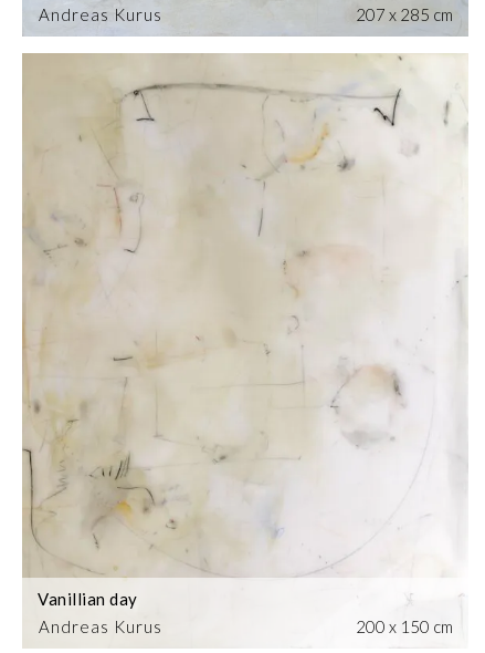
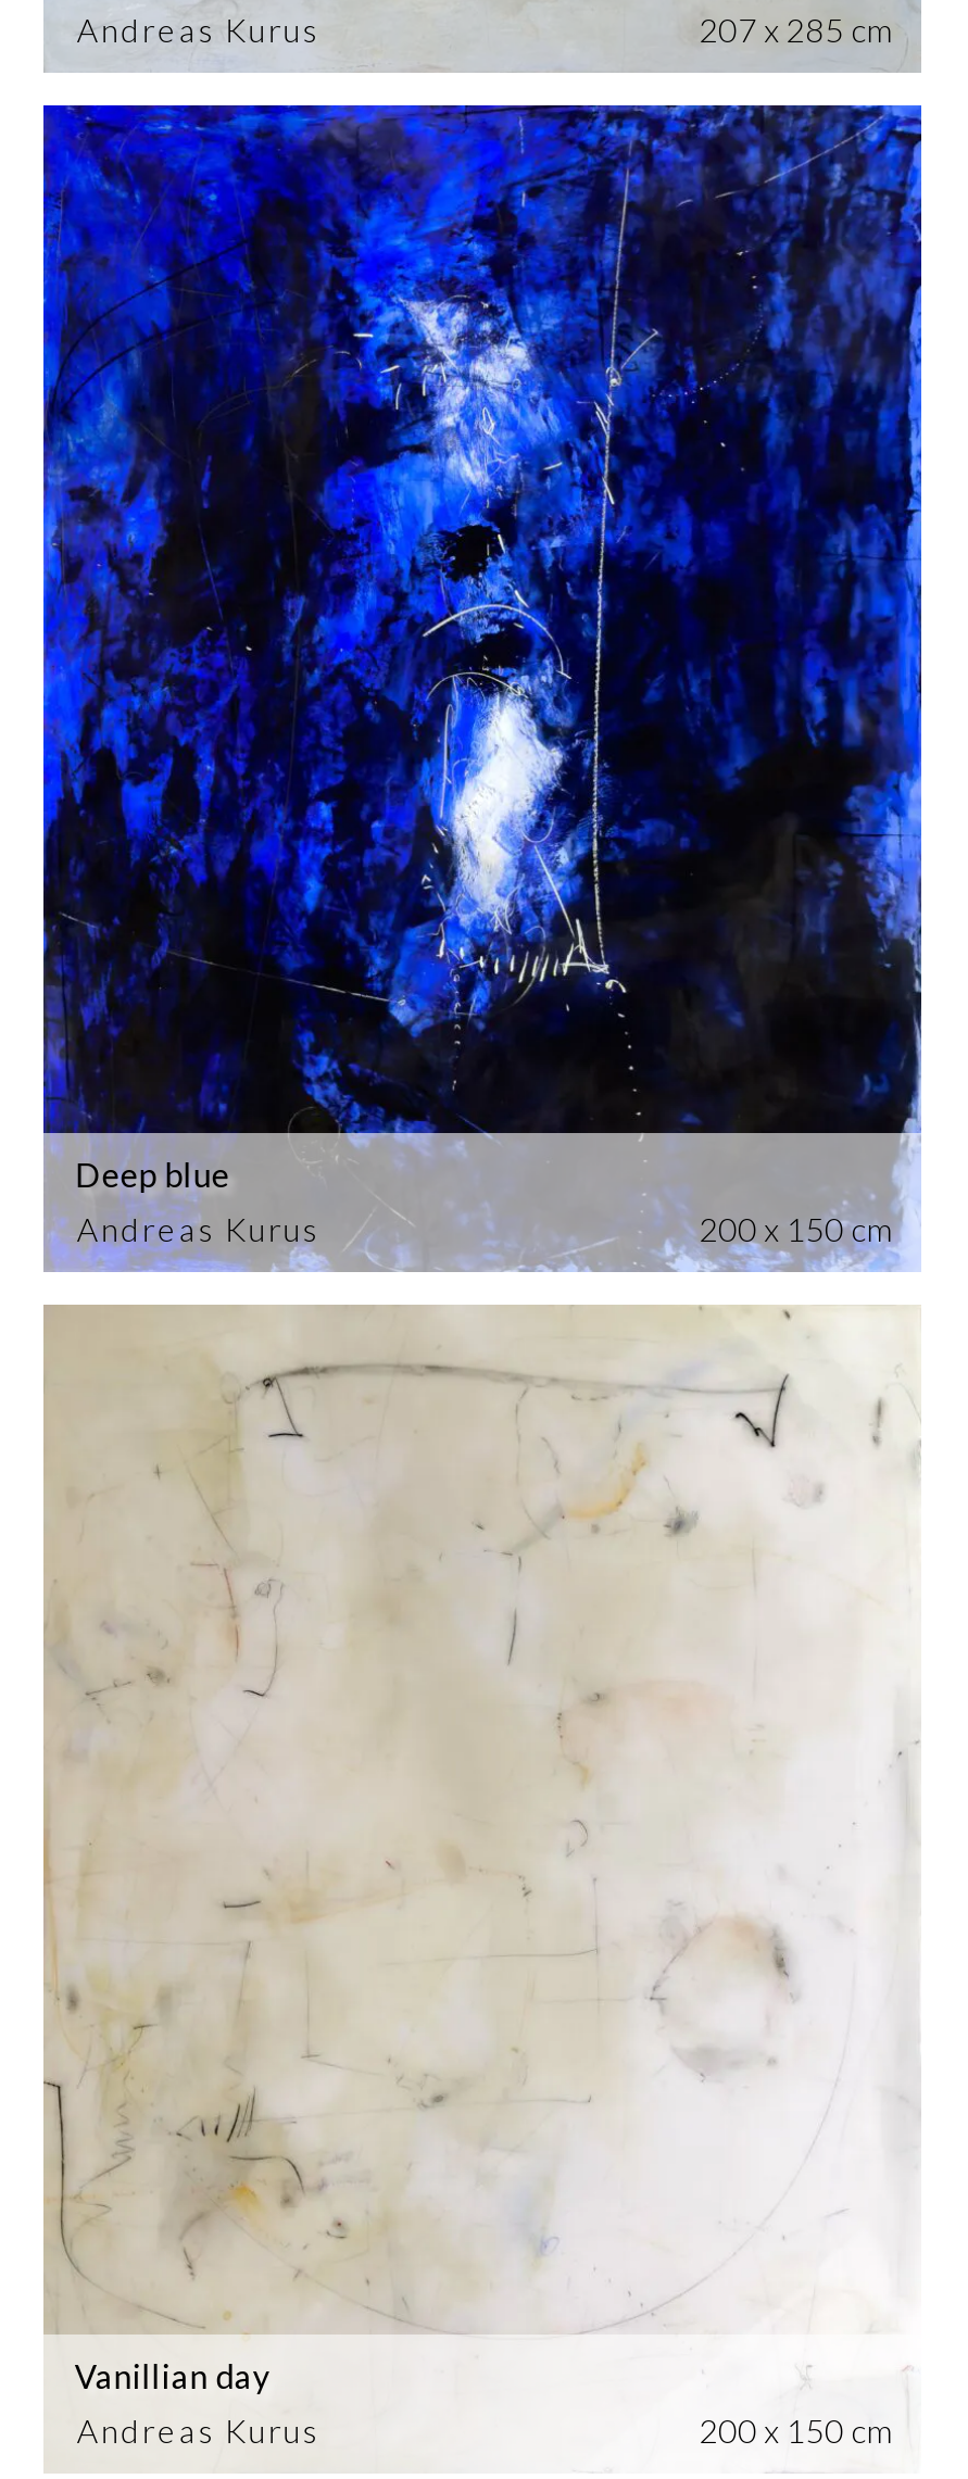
+ [image]
+ Andreas Kurus

+ Deep blue
+ 200 x 150 cm
